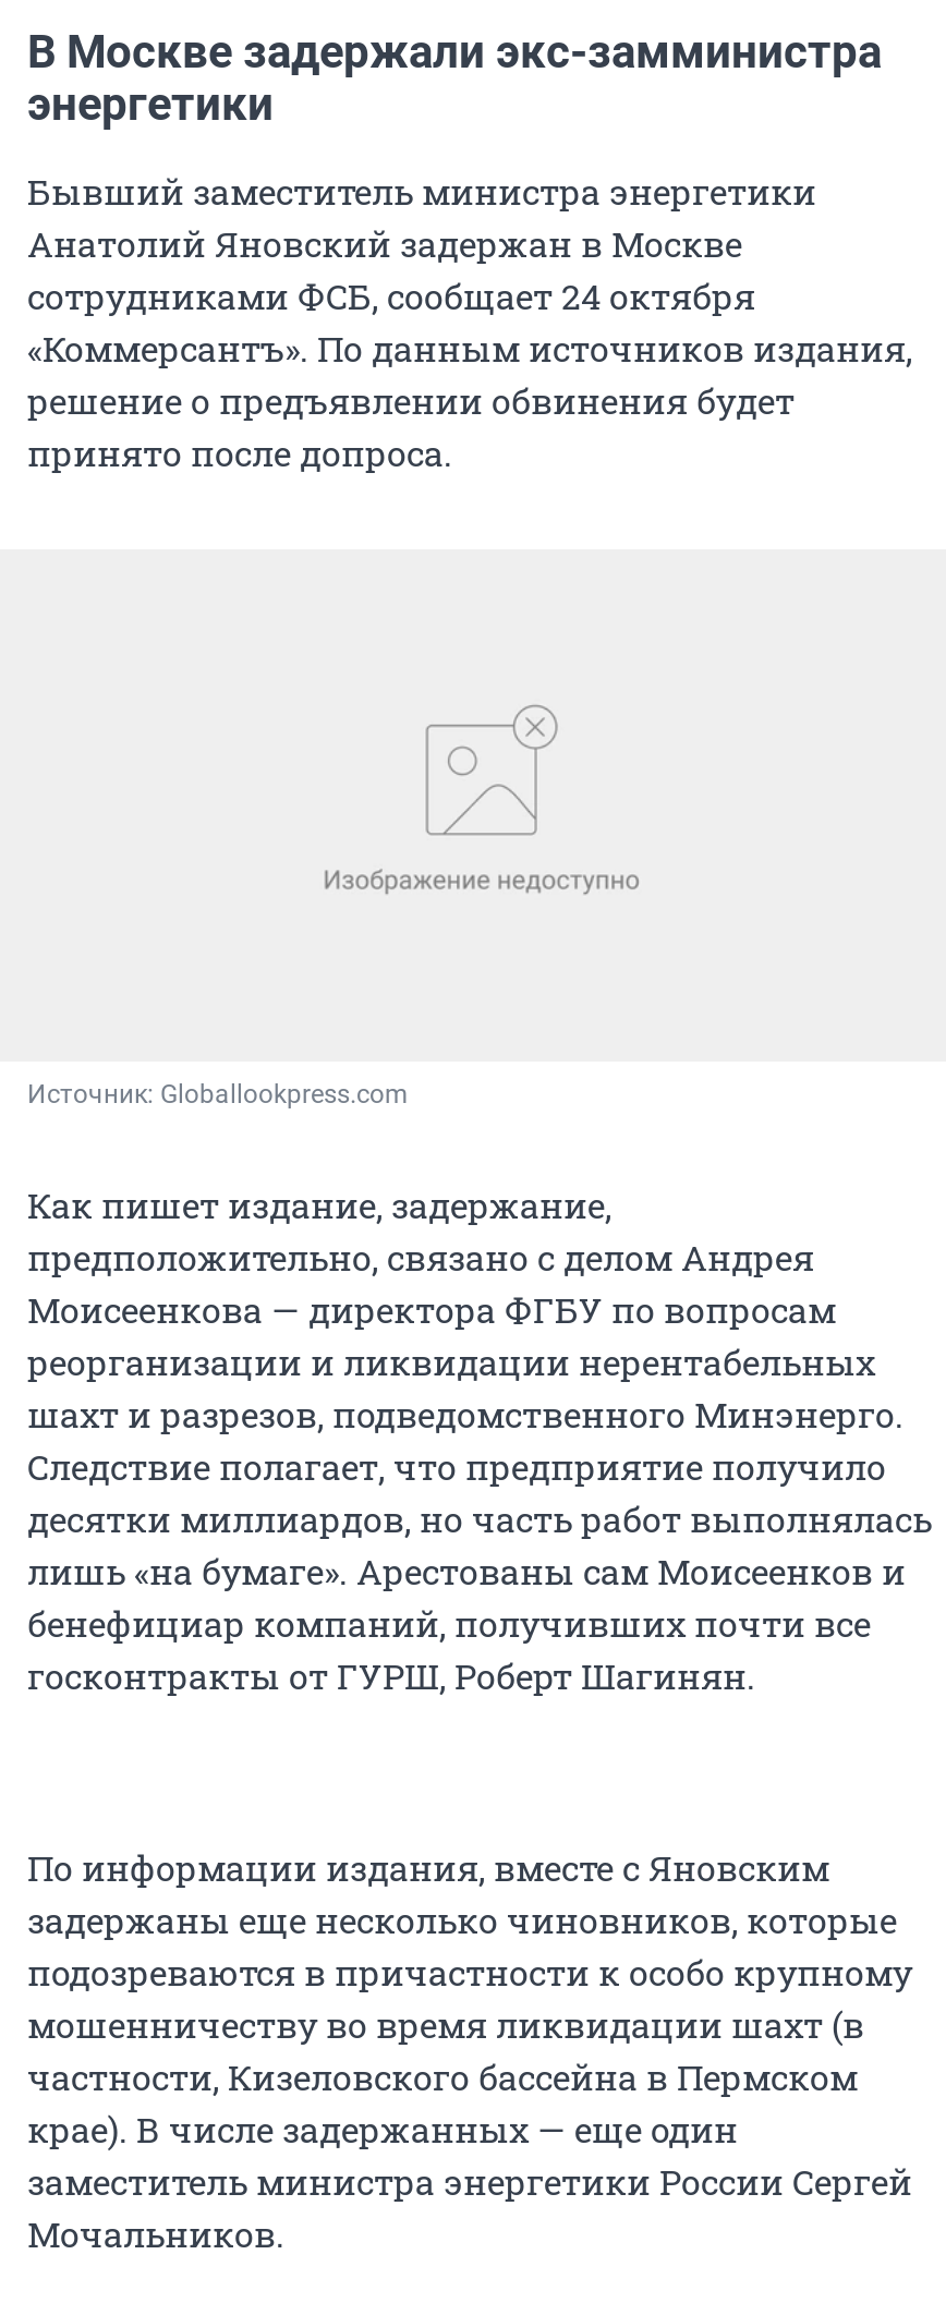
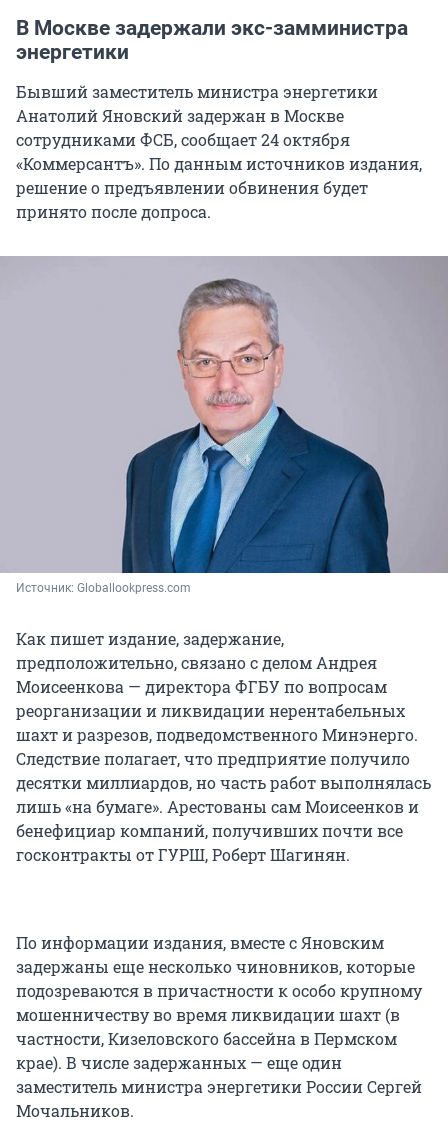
+ [image]
